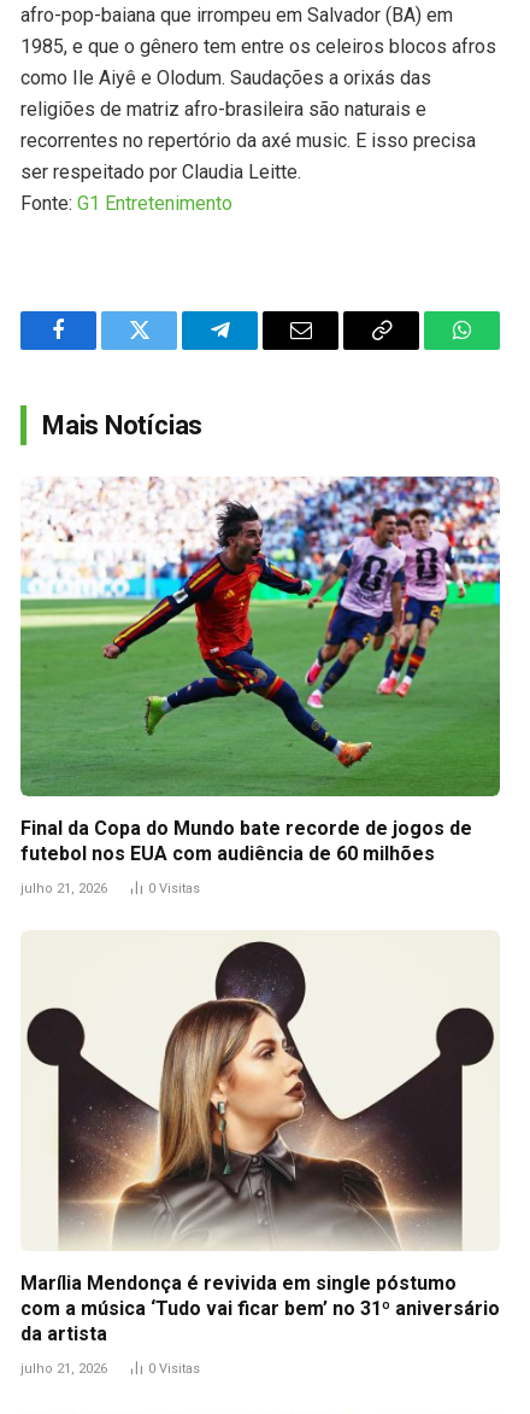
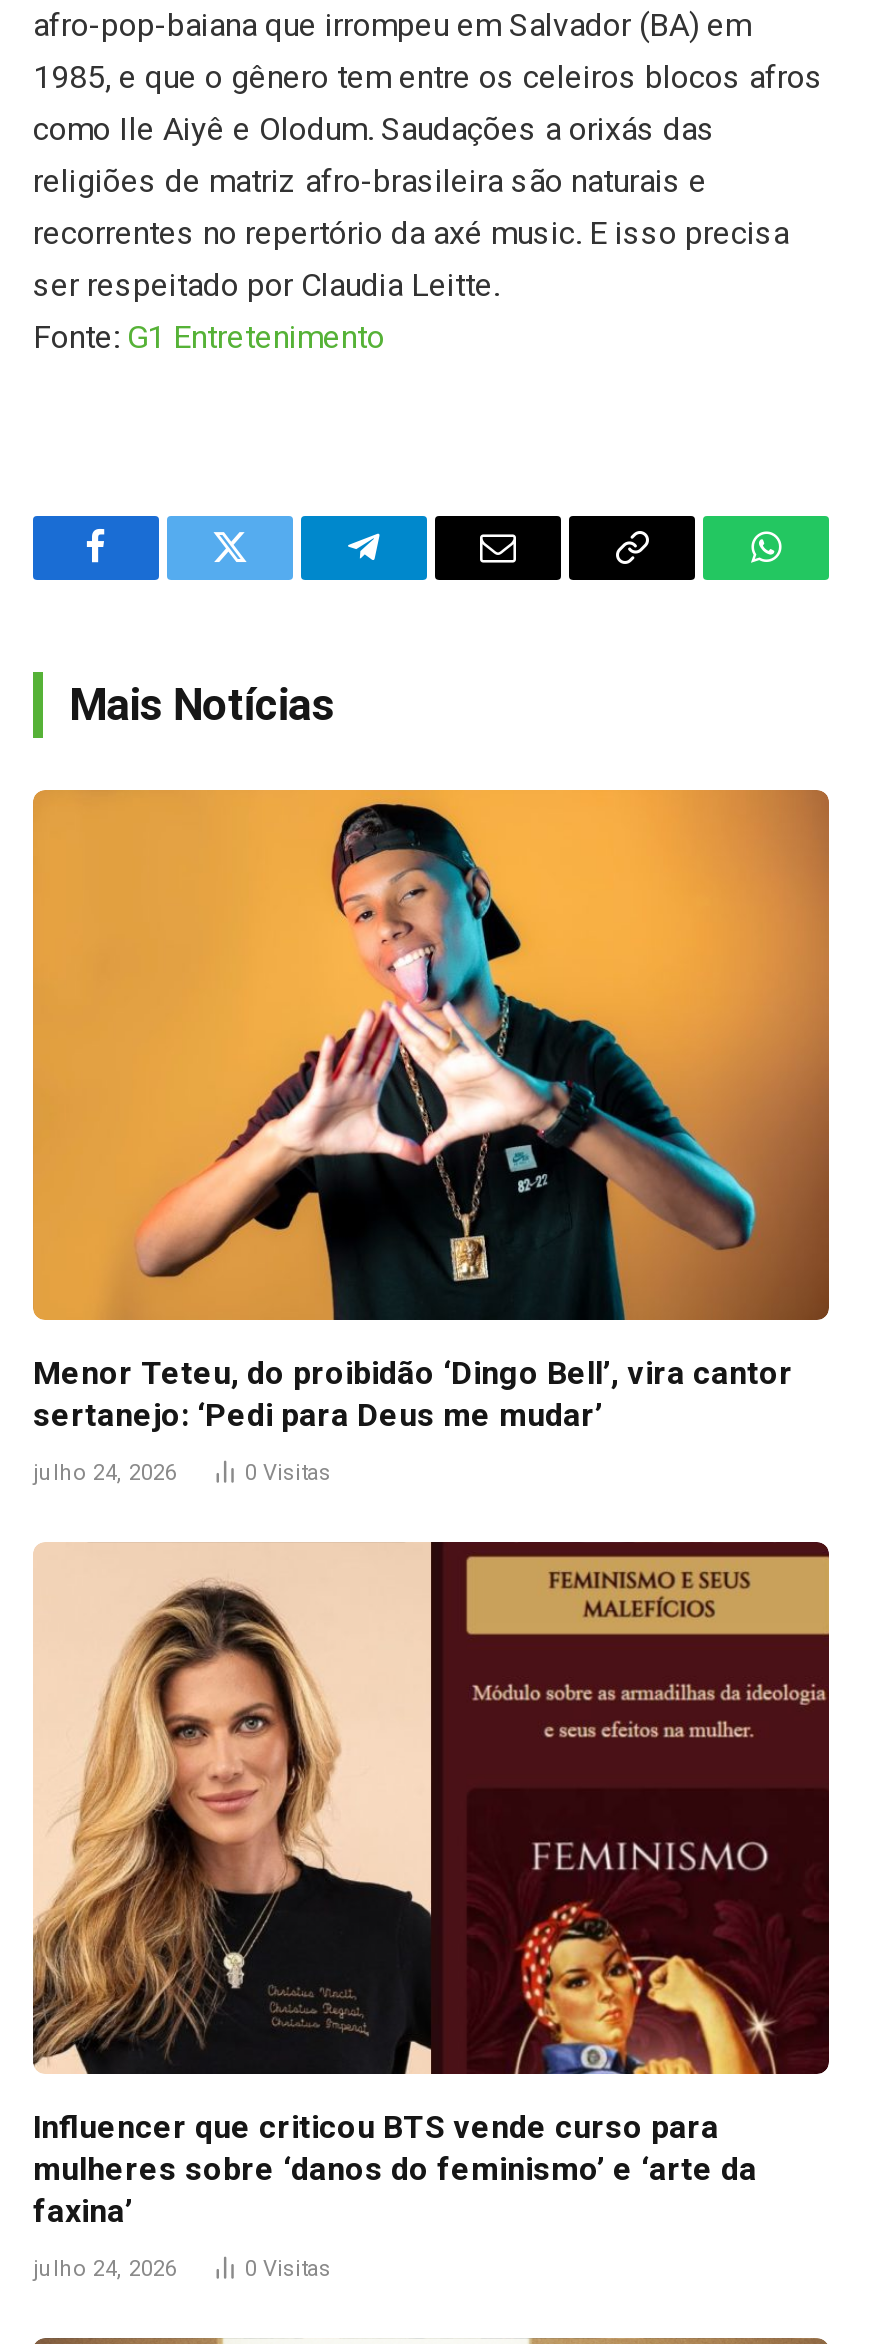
- [image]
- Final da Copa do Mundo bate recorde de jogos de
- futebol nos EUA com audiência de 60 milhões
+ [image]
+ Menor Teteu, do proibidão ‘Dingo Bell’, vira cantor
+ sertanejo: ‘Pedi para Deus me mudar’

- julho 21, 2026
+ julho 24, 2026

- [image]
- Marília Mendonça é revivida em single póstumo
- com a música ‘Tudo vai ficar bem’ no 31º aniversário
- da artista
+ [image]
+ Influencer que criticou BTS vende curso para
+ mulheres sobre ‘danos do feminismo’ e ‘arte da
+ faxina’

- julho 21, 2026
+ julho 24, 2026
